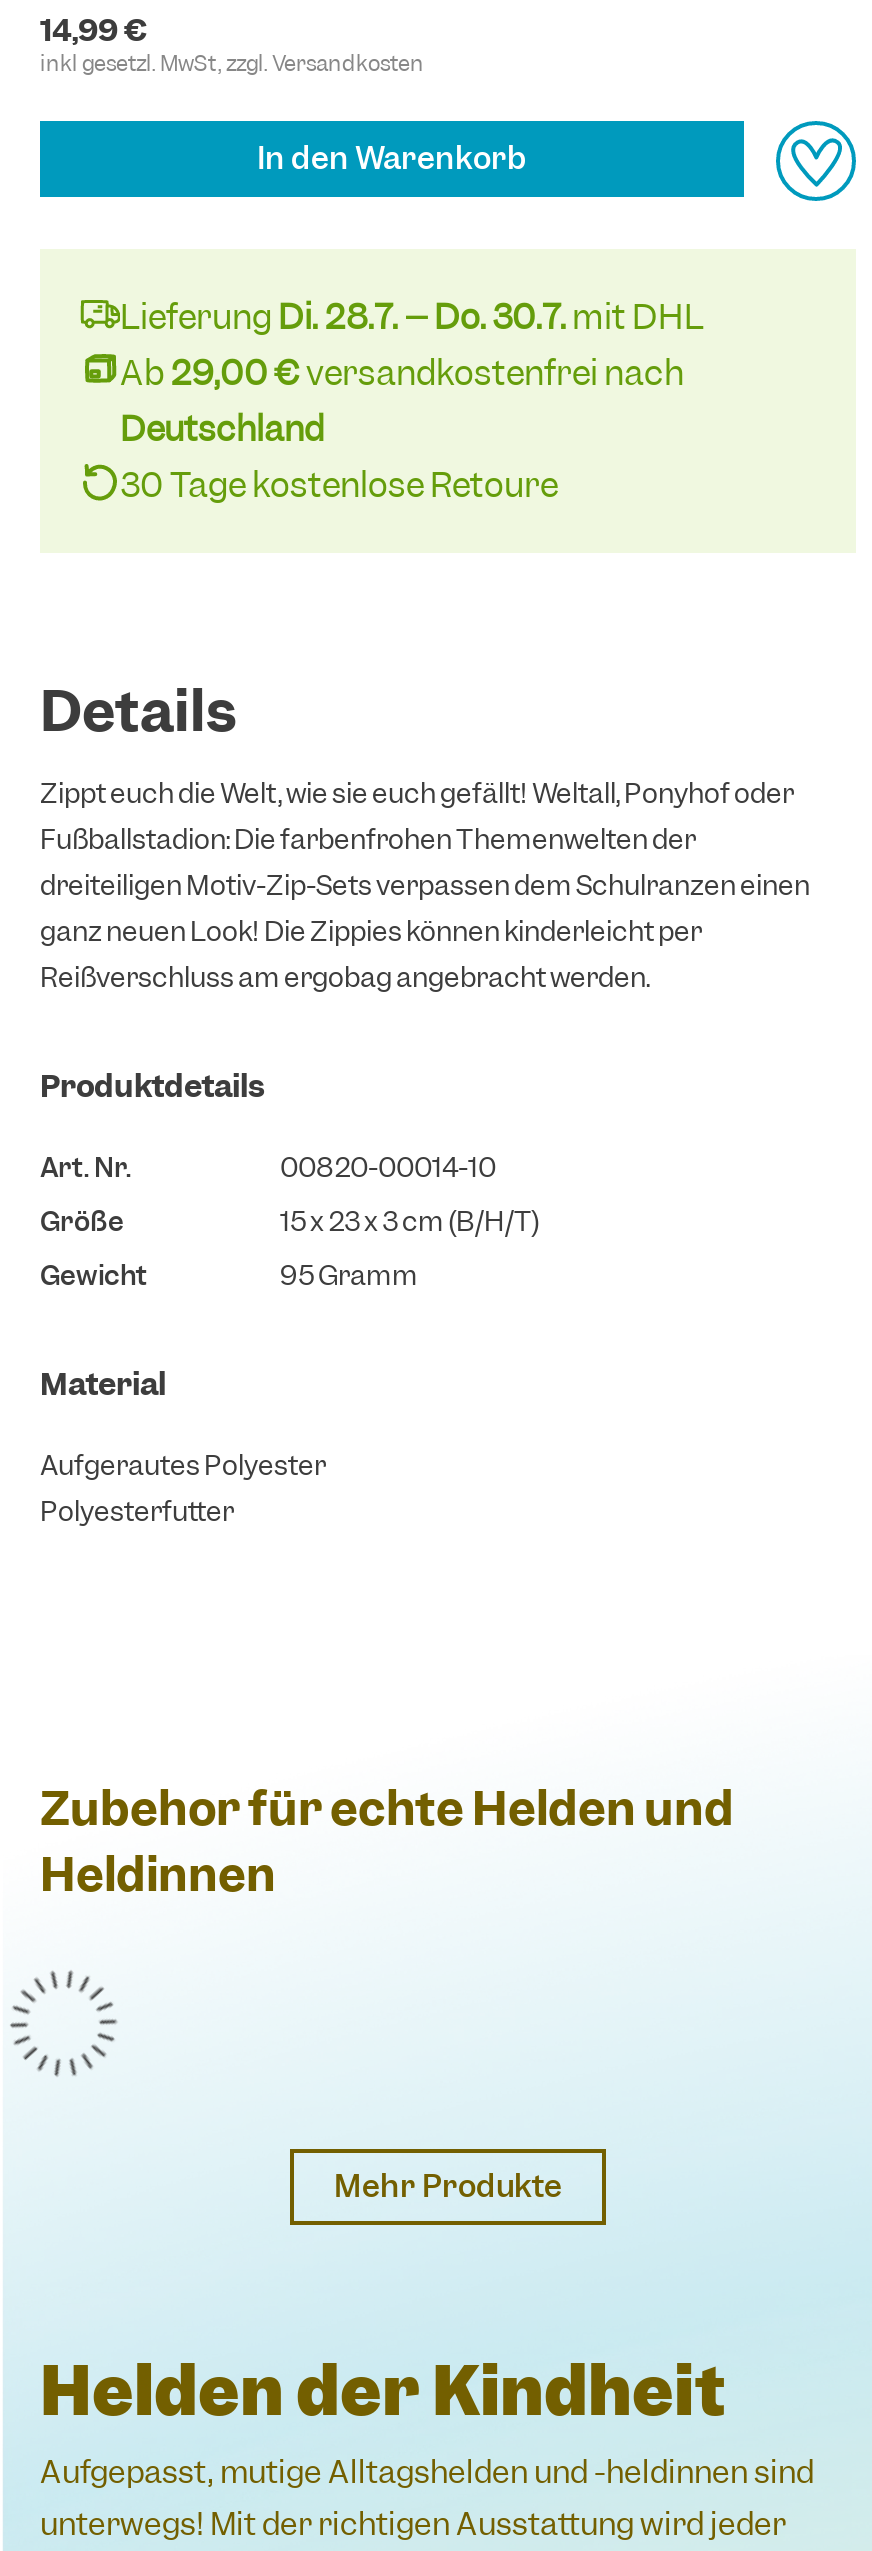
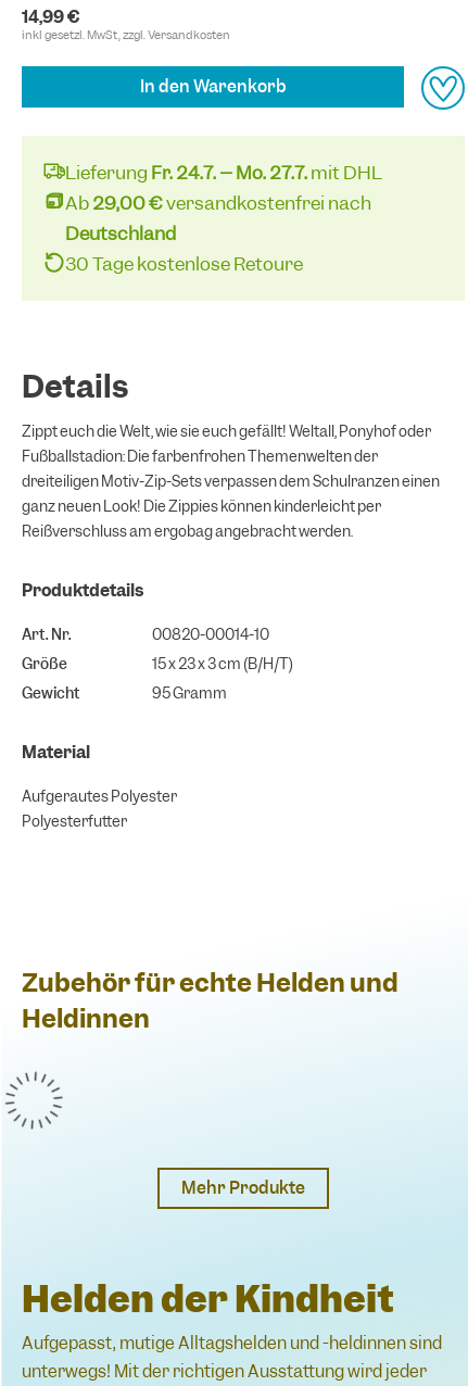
- Lieferung Di. 28.7. – Do. 30.7. mit DHL
+ Lieferung Fr. 24.7. – Mo. 27.7. mit DHL
